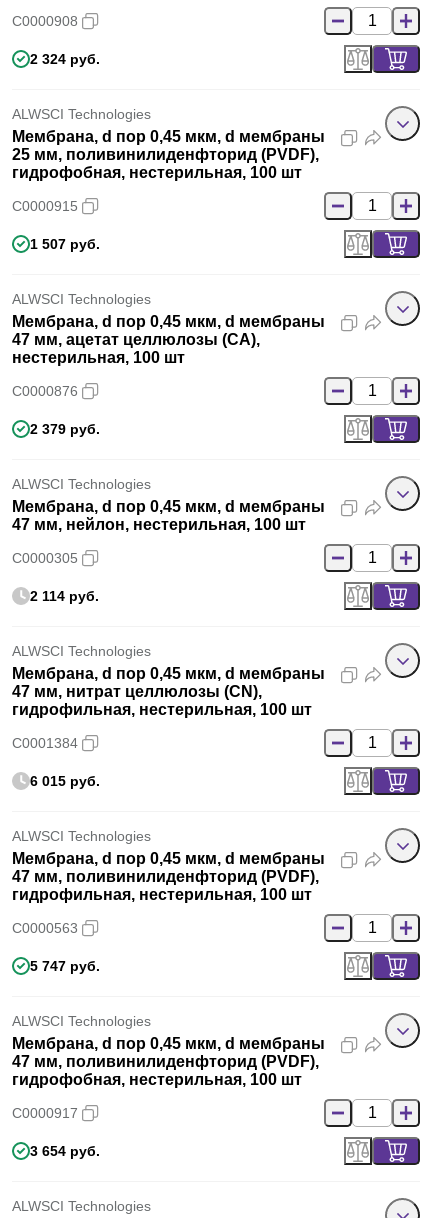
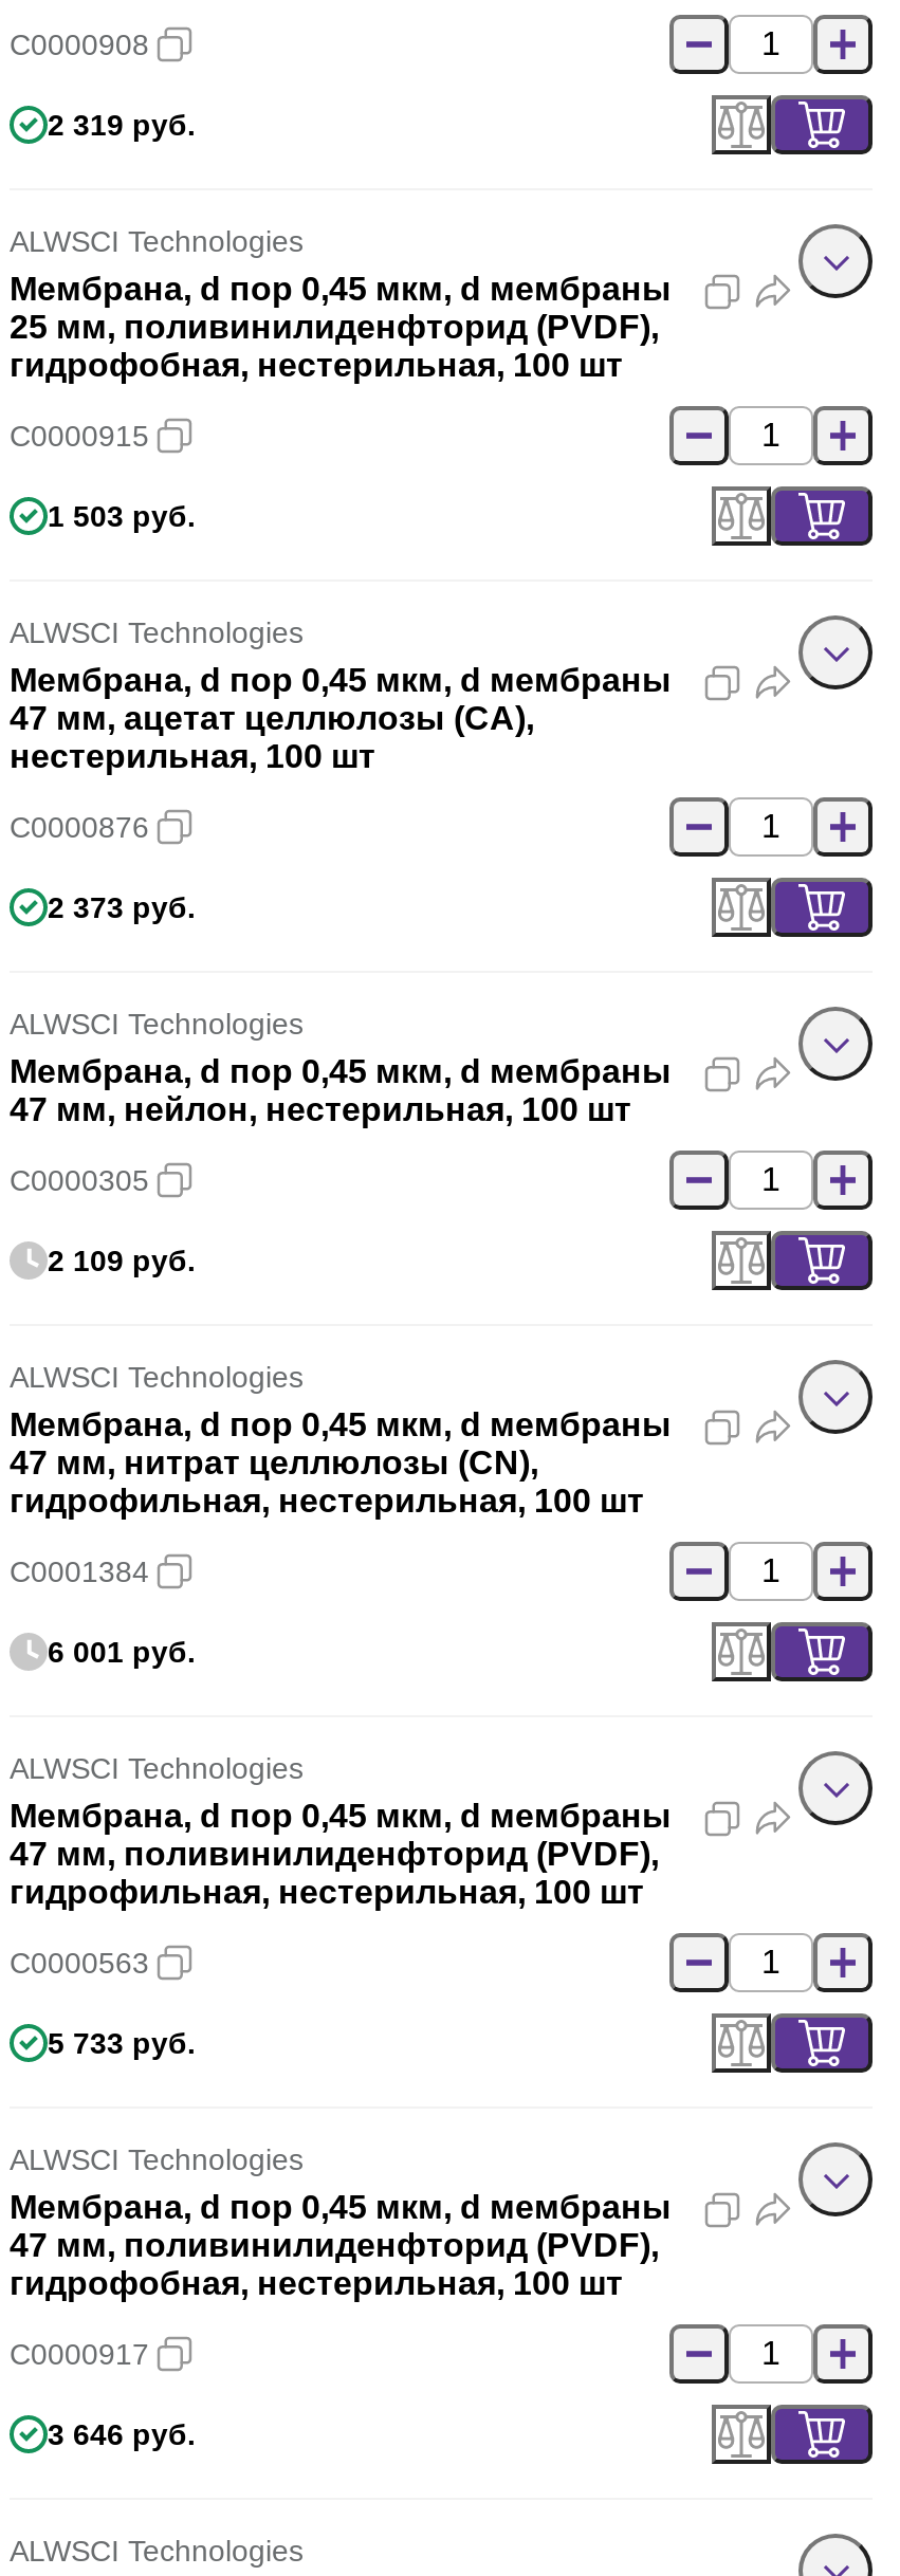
- 2 324 руб.
+ 2 319 руб.

- 1 507 руб.
+ 1 503 руб.

- 2 379 руб.
+ 2 373 руб.

- 2 114 руб.
+ 2 109 руб.

- 6 015 руб.
+ 6 001 руб.

- 5 747 руб.
+ 5 733 руб.

- 3 654 руб.
+ 3 646 руб.
